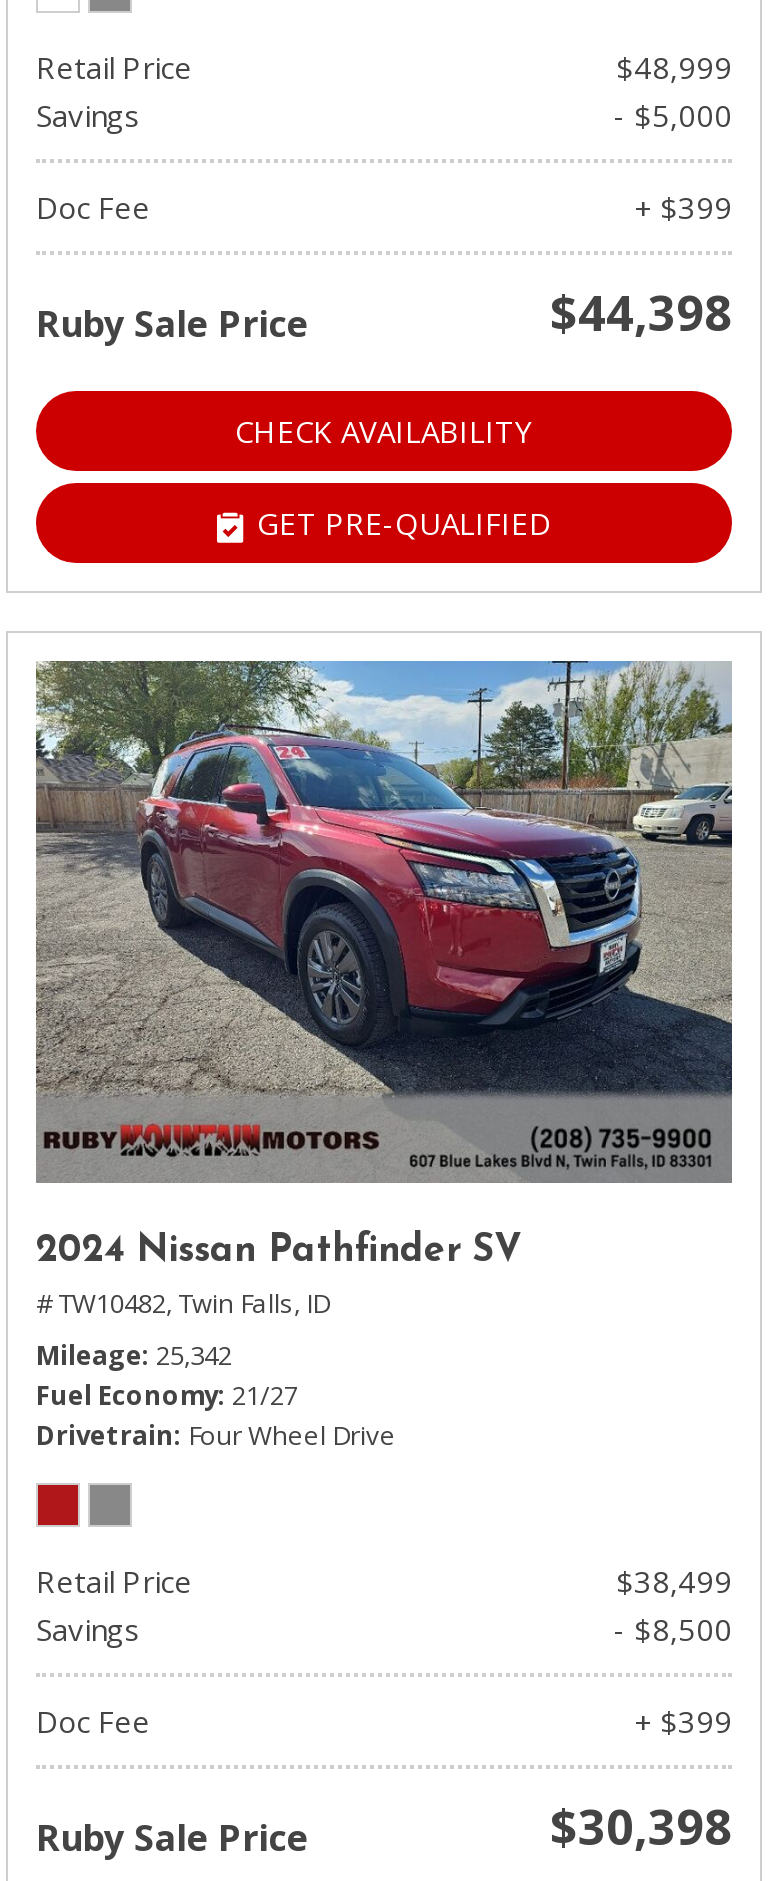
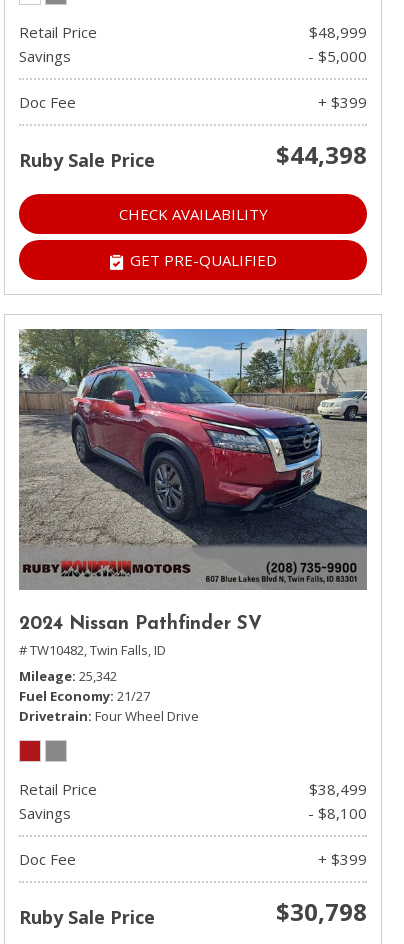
- - $8,500
+ - $8,100

- $30,398
+ $30,798
